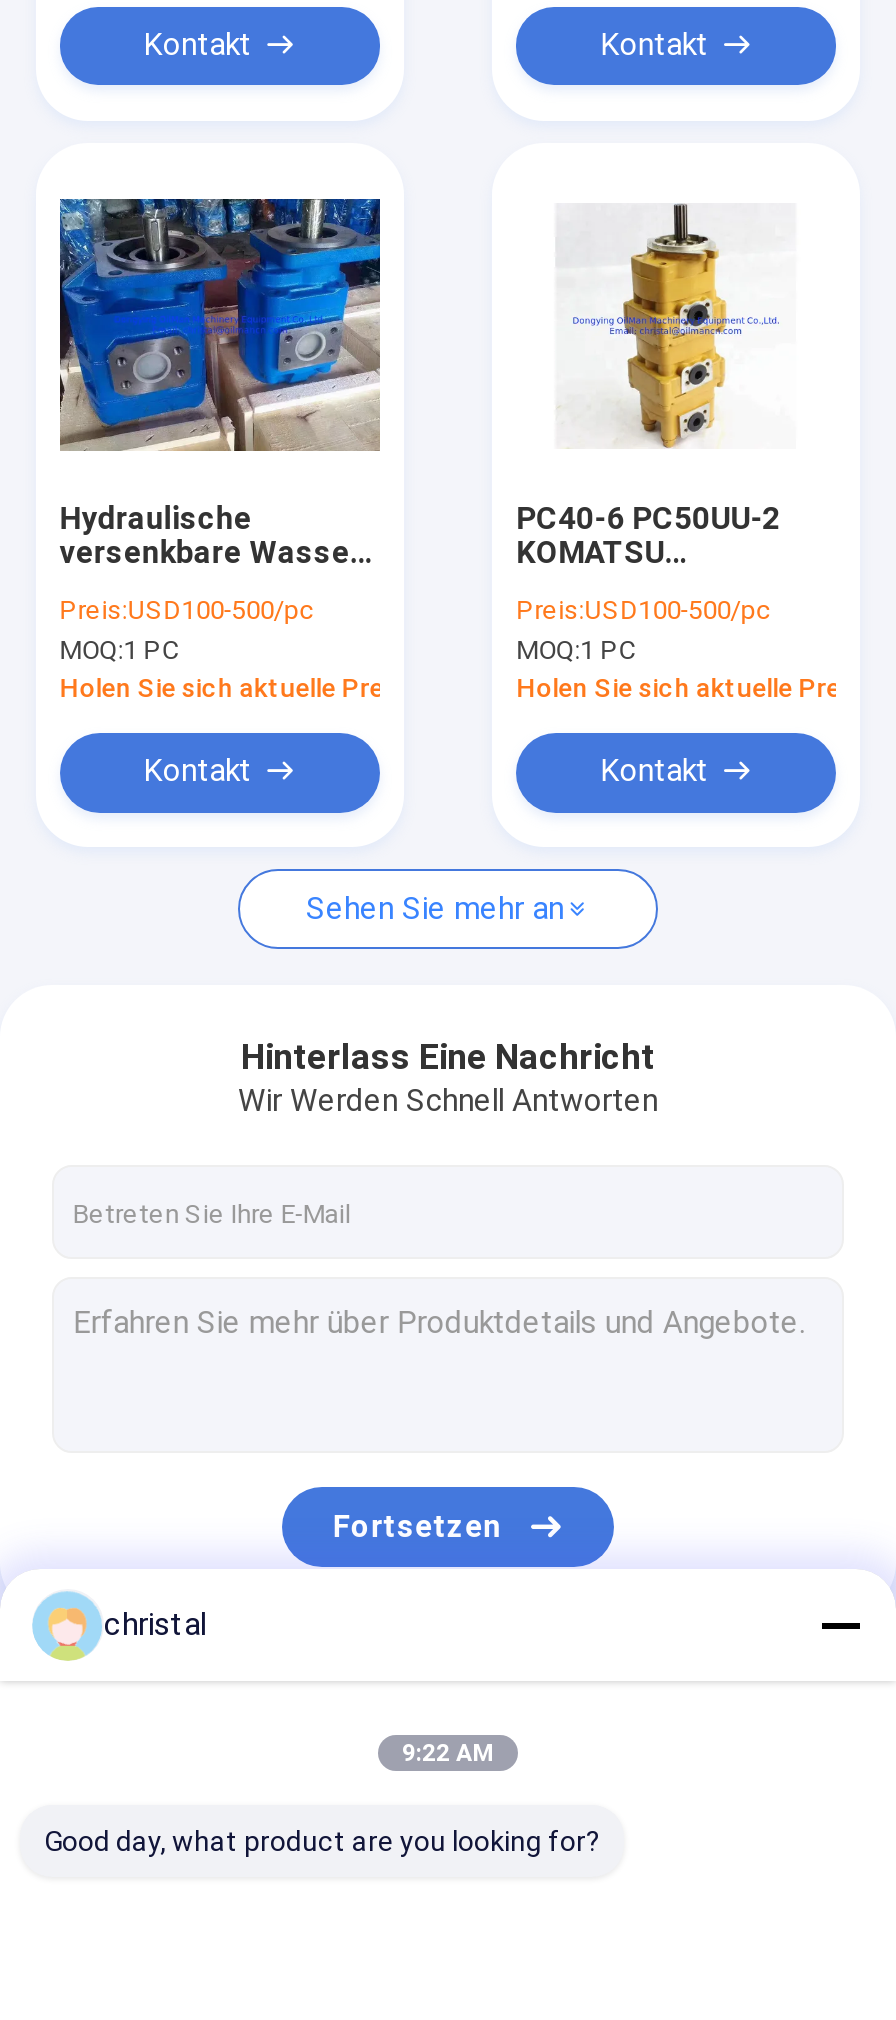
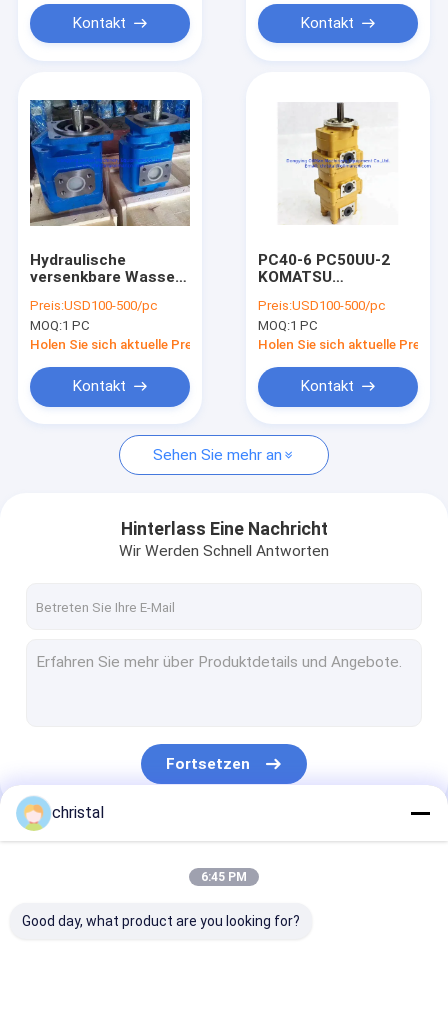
- 9:22 AM
+ 6:45 PM
